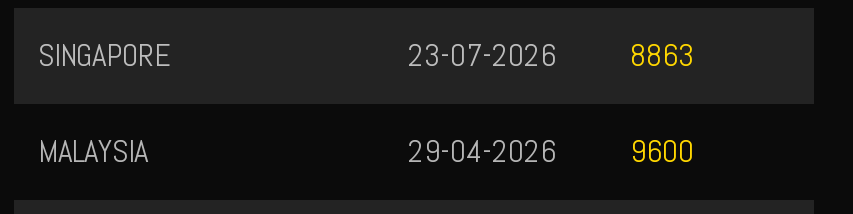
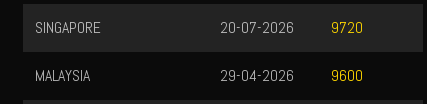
- 23-07-2026
+ 20-07-2026

- 8863
+ 9720
